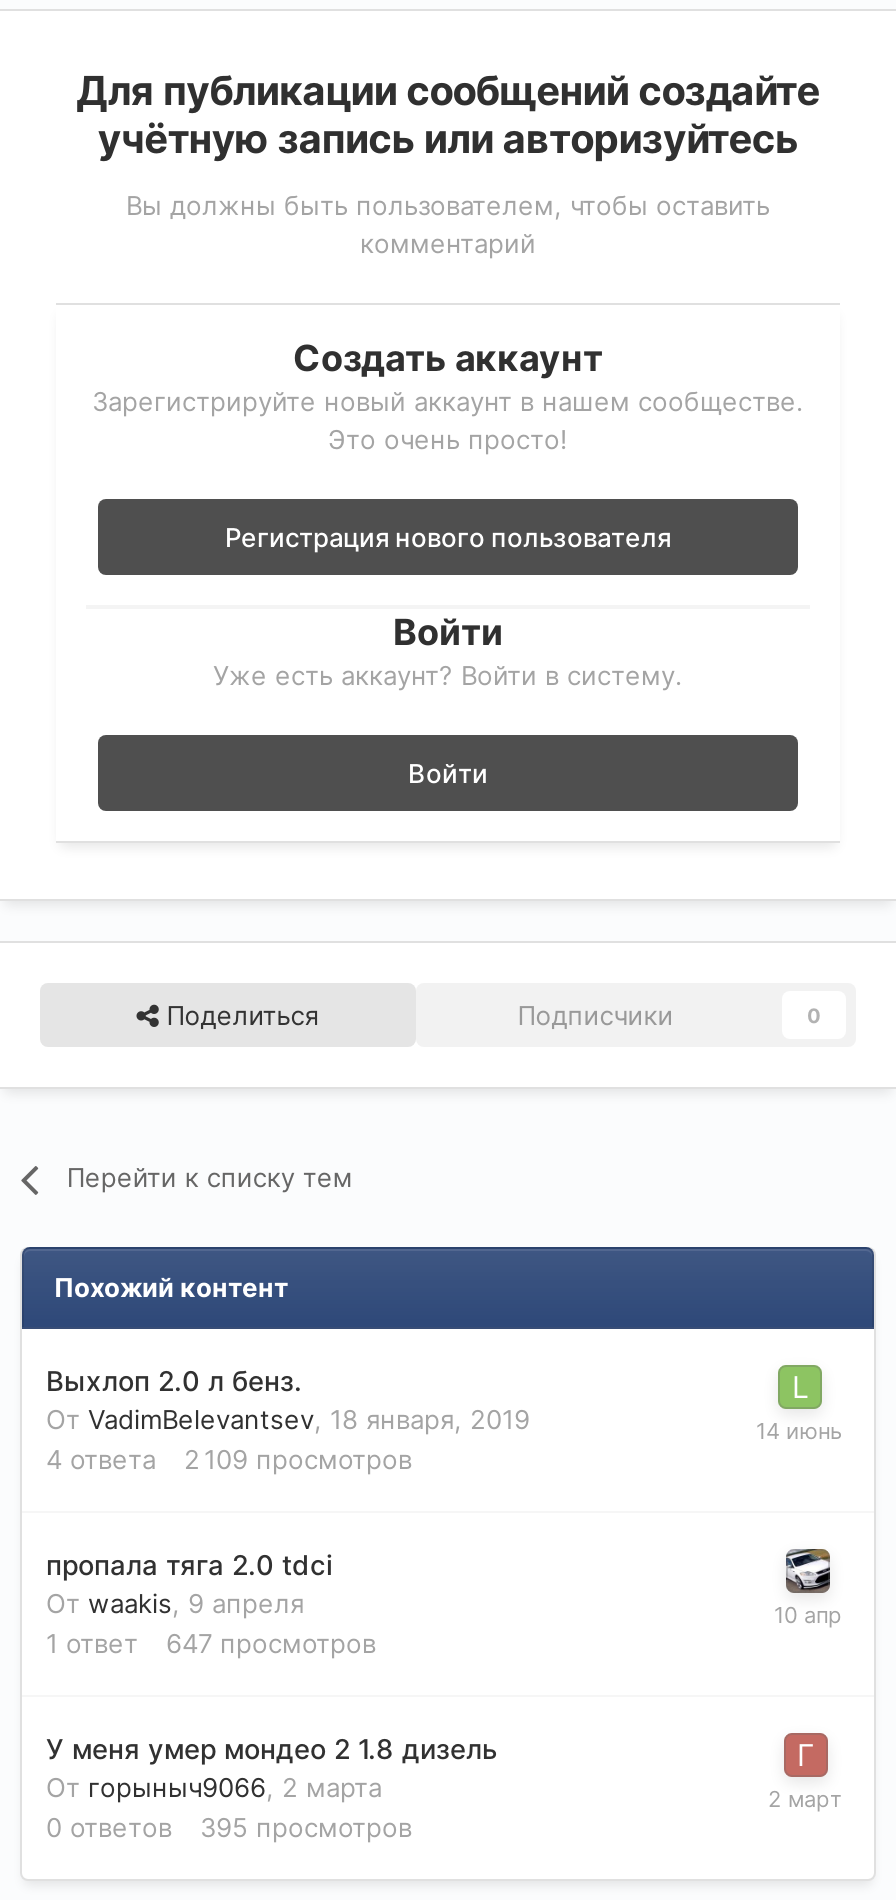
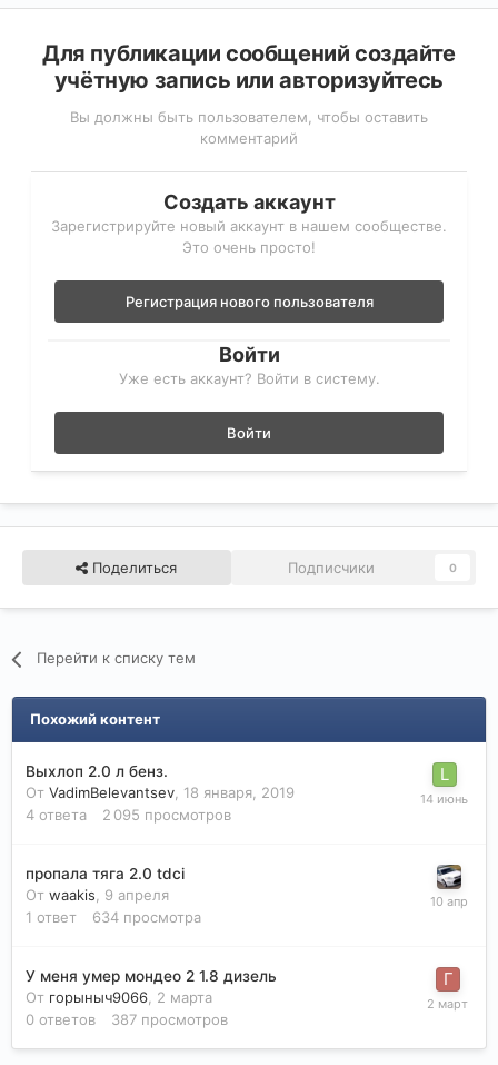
- 4 ответа 2 109 просмотров
+ 4 ответа 2 095 просмотров

- 1 ответ 647 просмотров
+ 1 ответ 634 просмотра

- 0 ответов 395 просмотров
+ 0 ответов 387 просмотров
